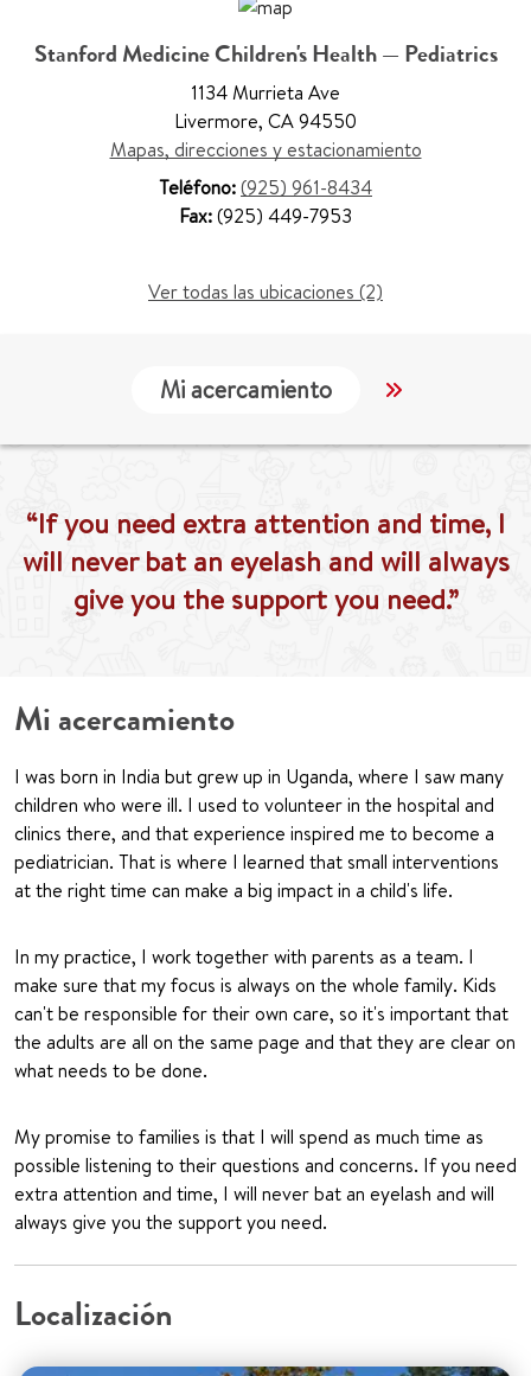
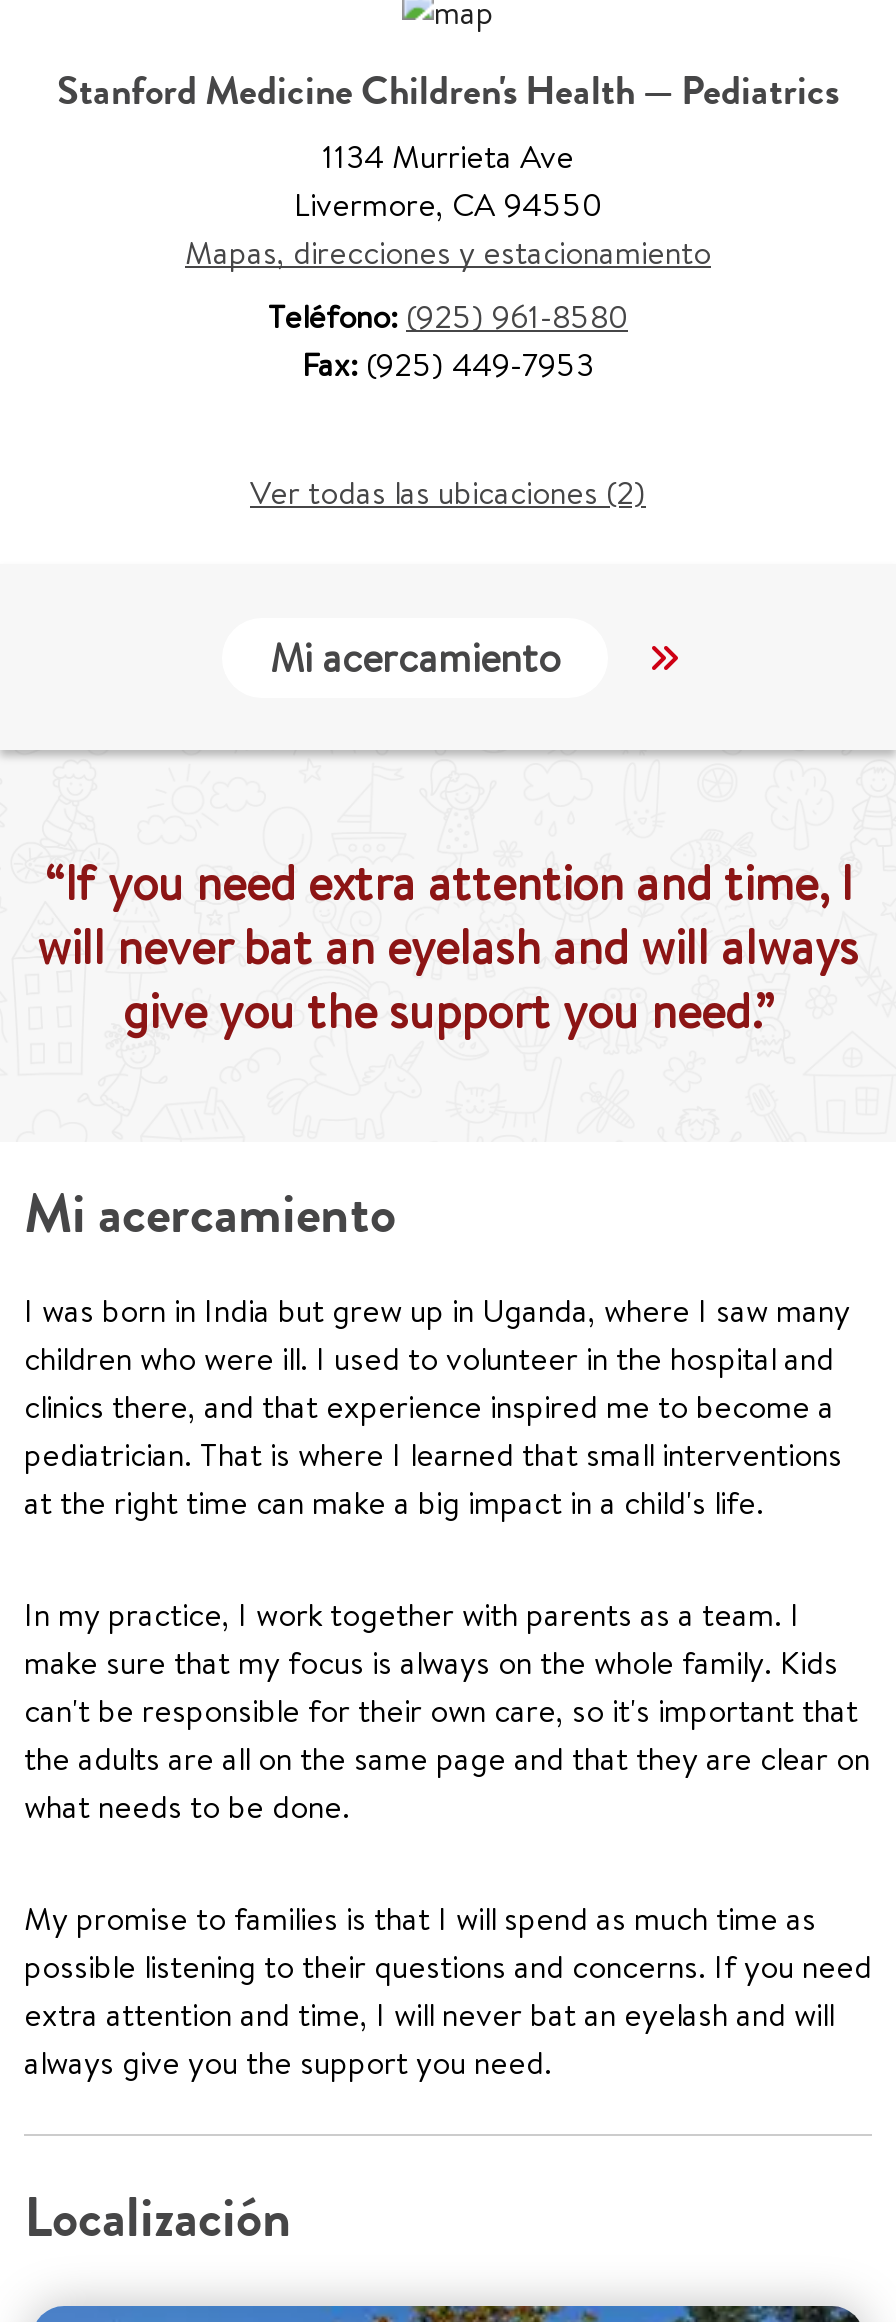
- Teléfono: (925) 961-8434
+ Teléfono: (925) 961-8580
